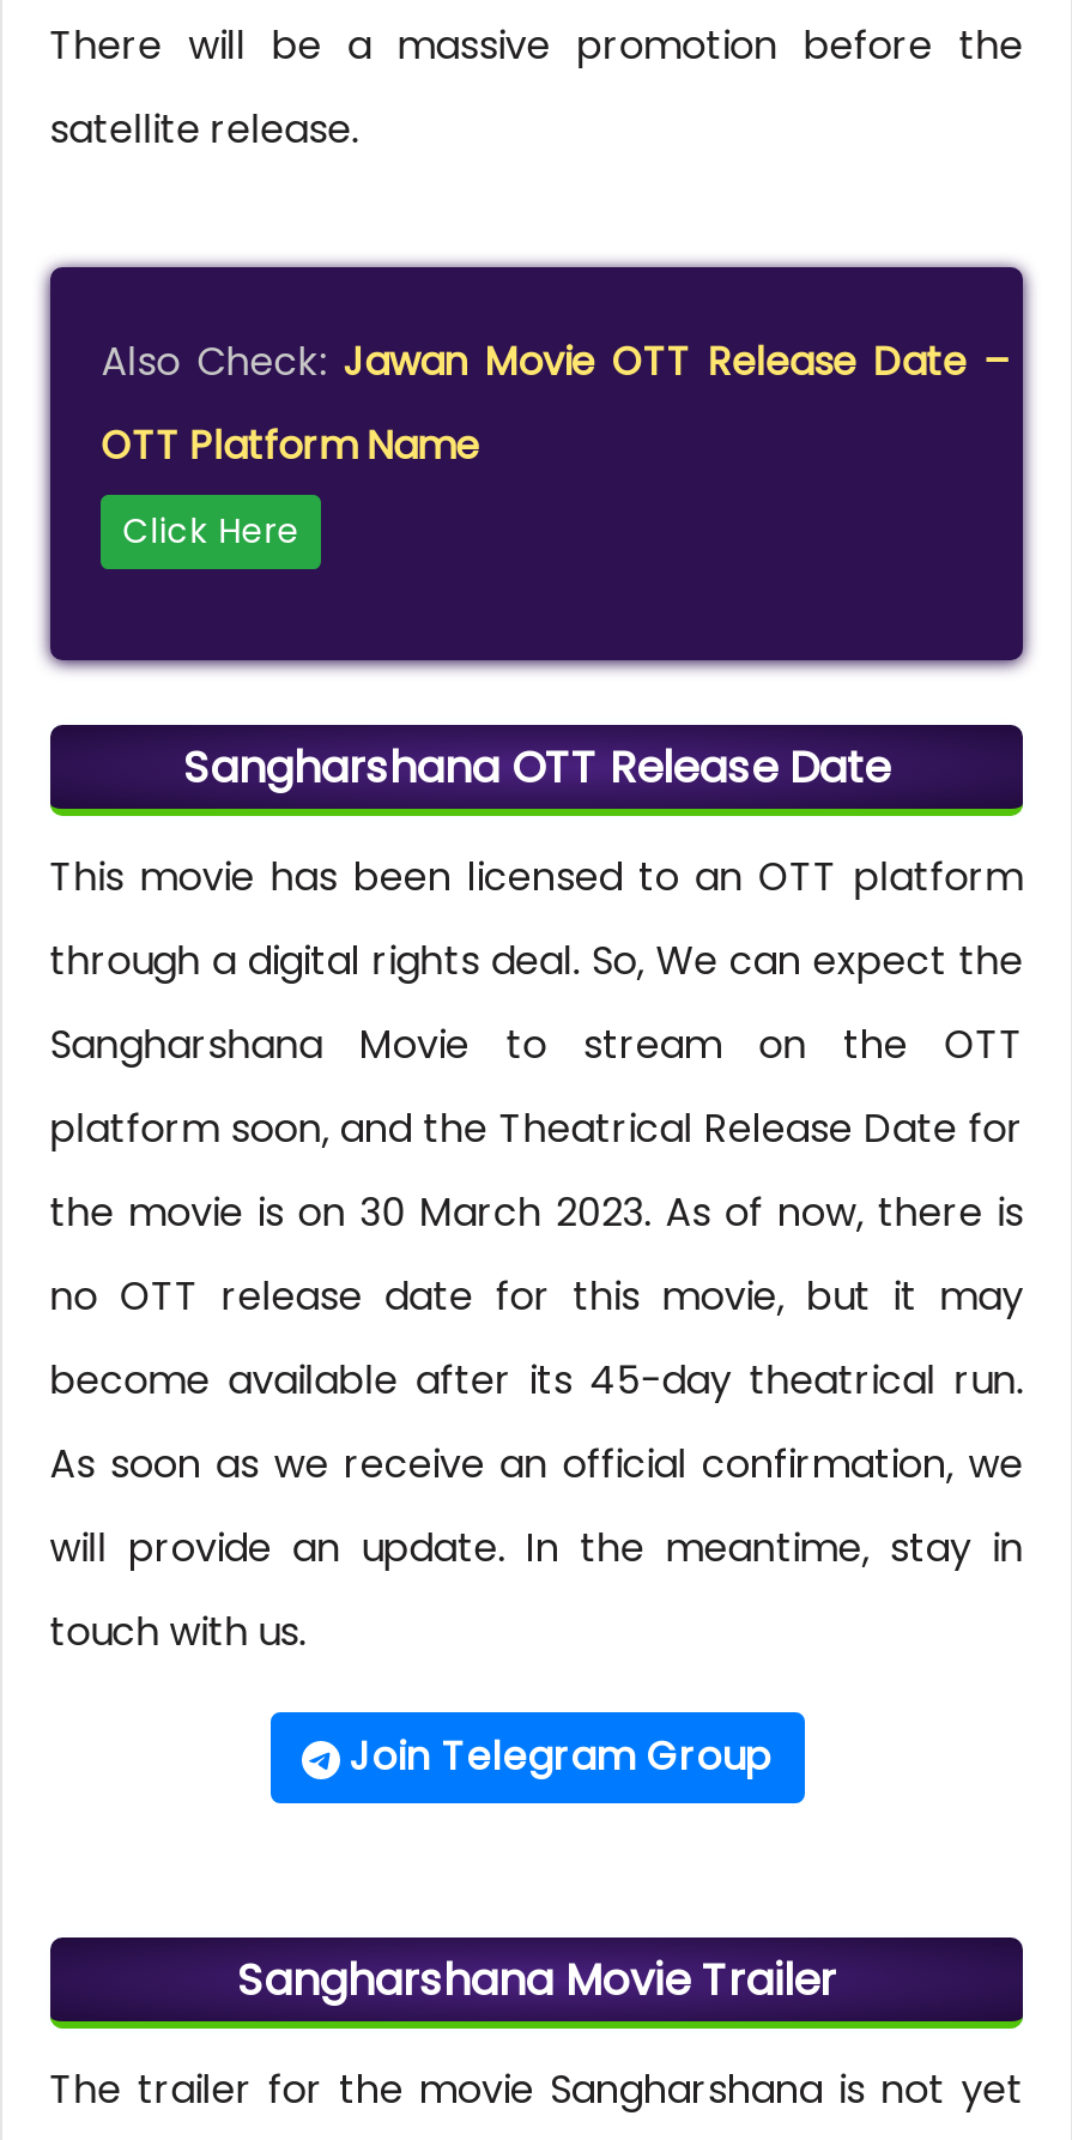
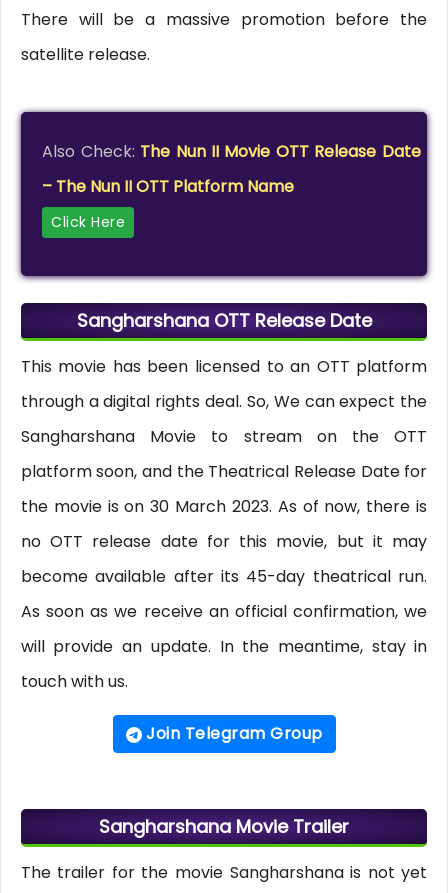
- Also Check: Jawan Movie OTT Release Date –
+ Also Check: The Nun II Movie OTT Release Date

- OTT Platform Name
+ – The Nun II OTT Platform Name
